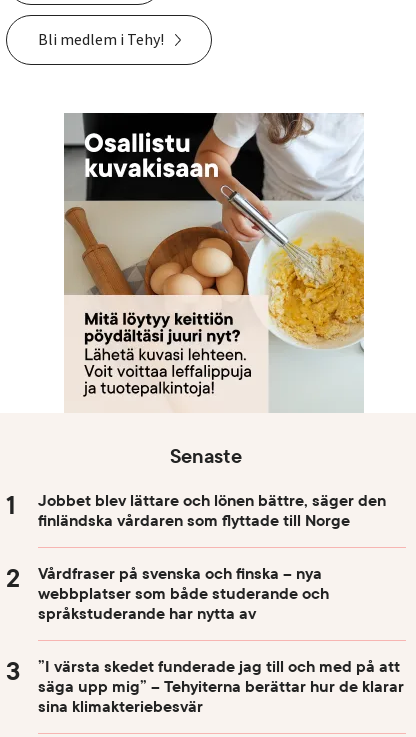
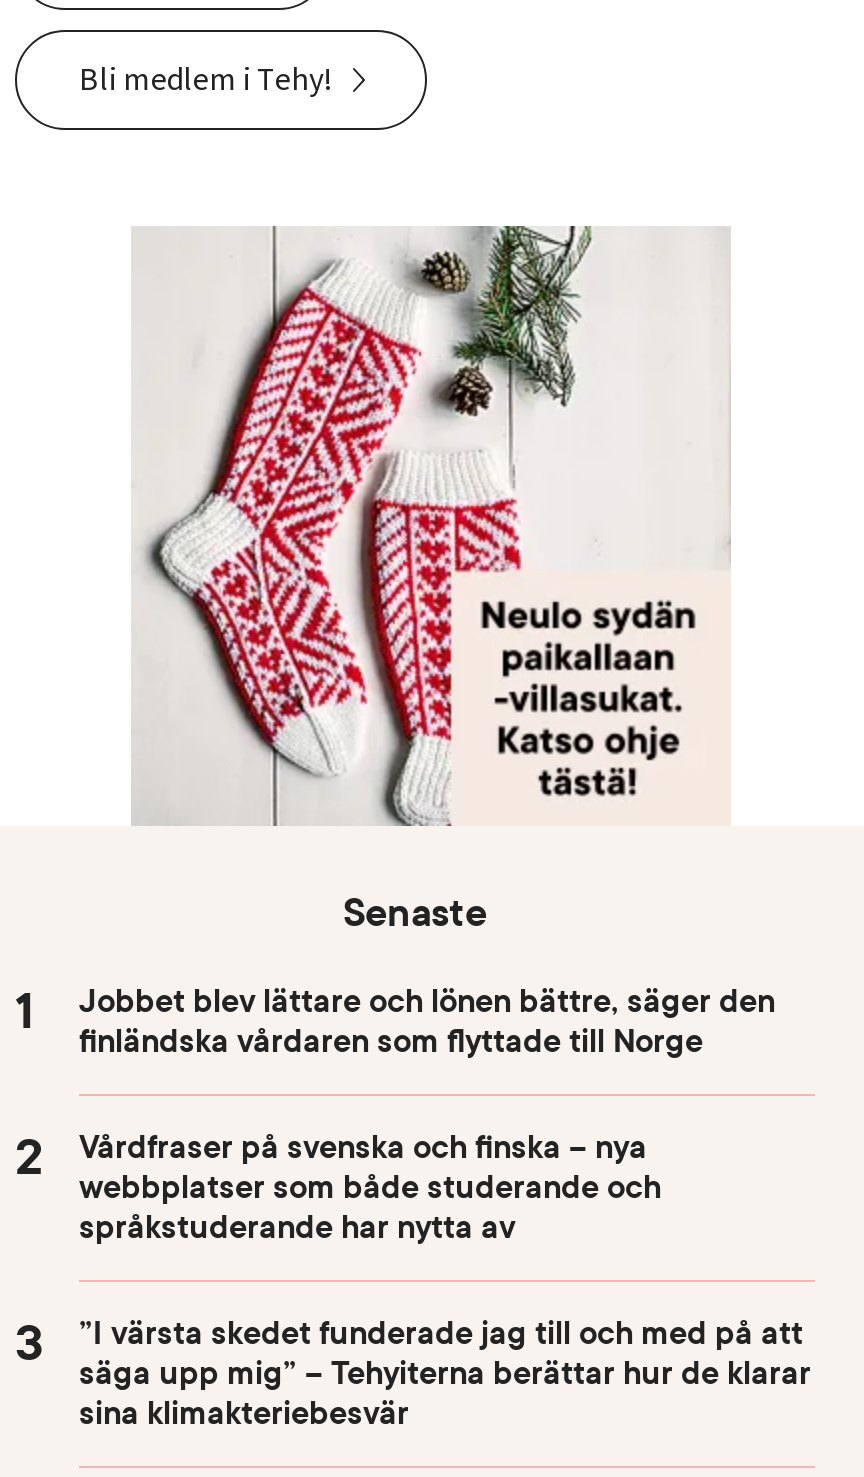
- [image]
+ [image]
